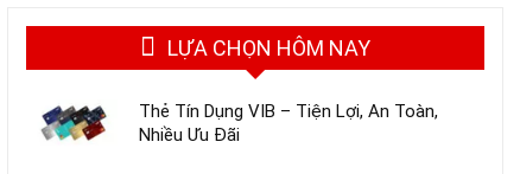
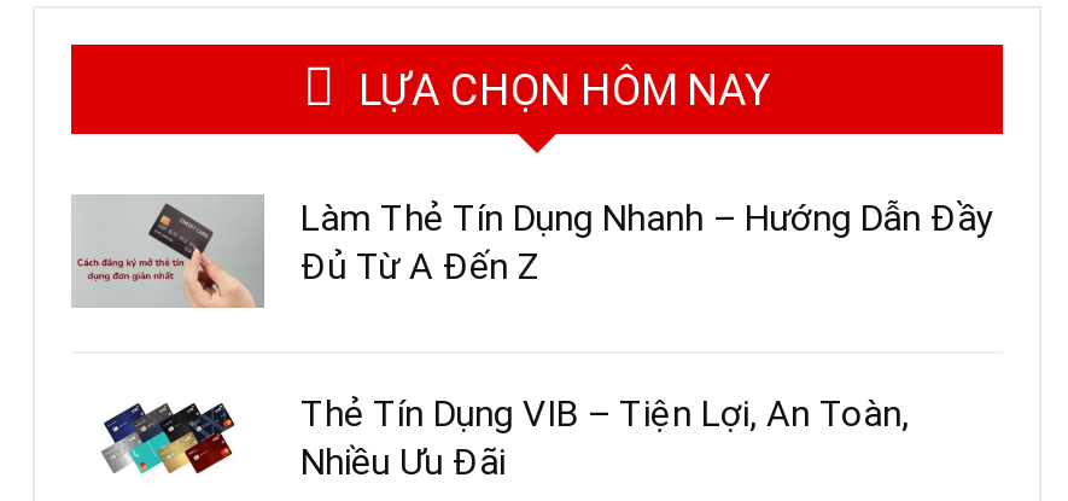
+ [image]
+ Làm Thẻ Tín Dụng Nhanh – Hướng Dẫn Đầy
+ Đủ Từ A Đến Z
